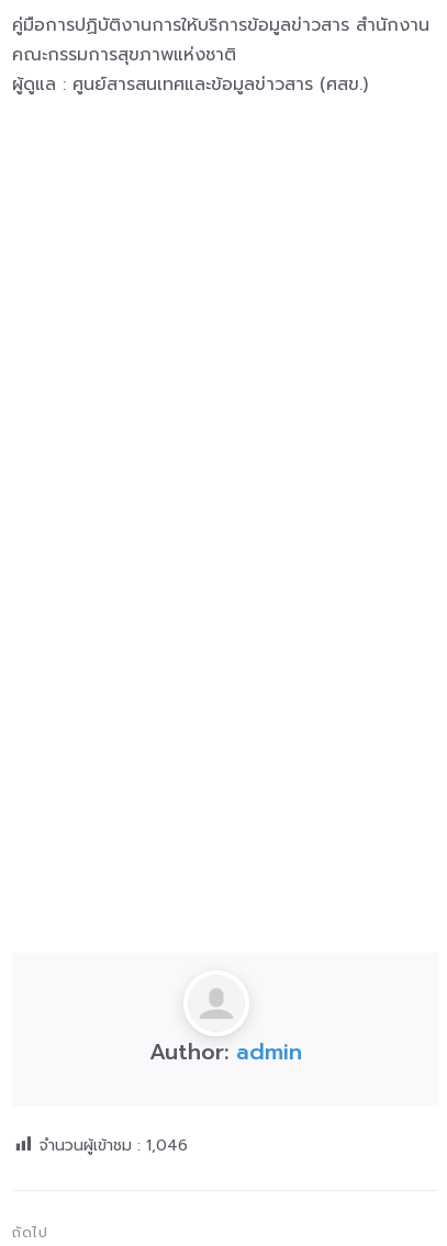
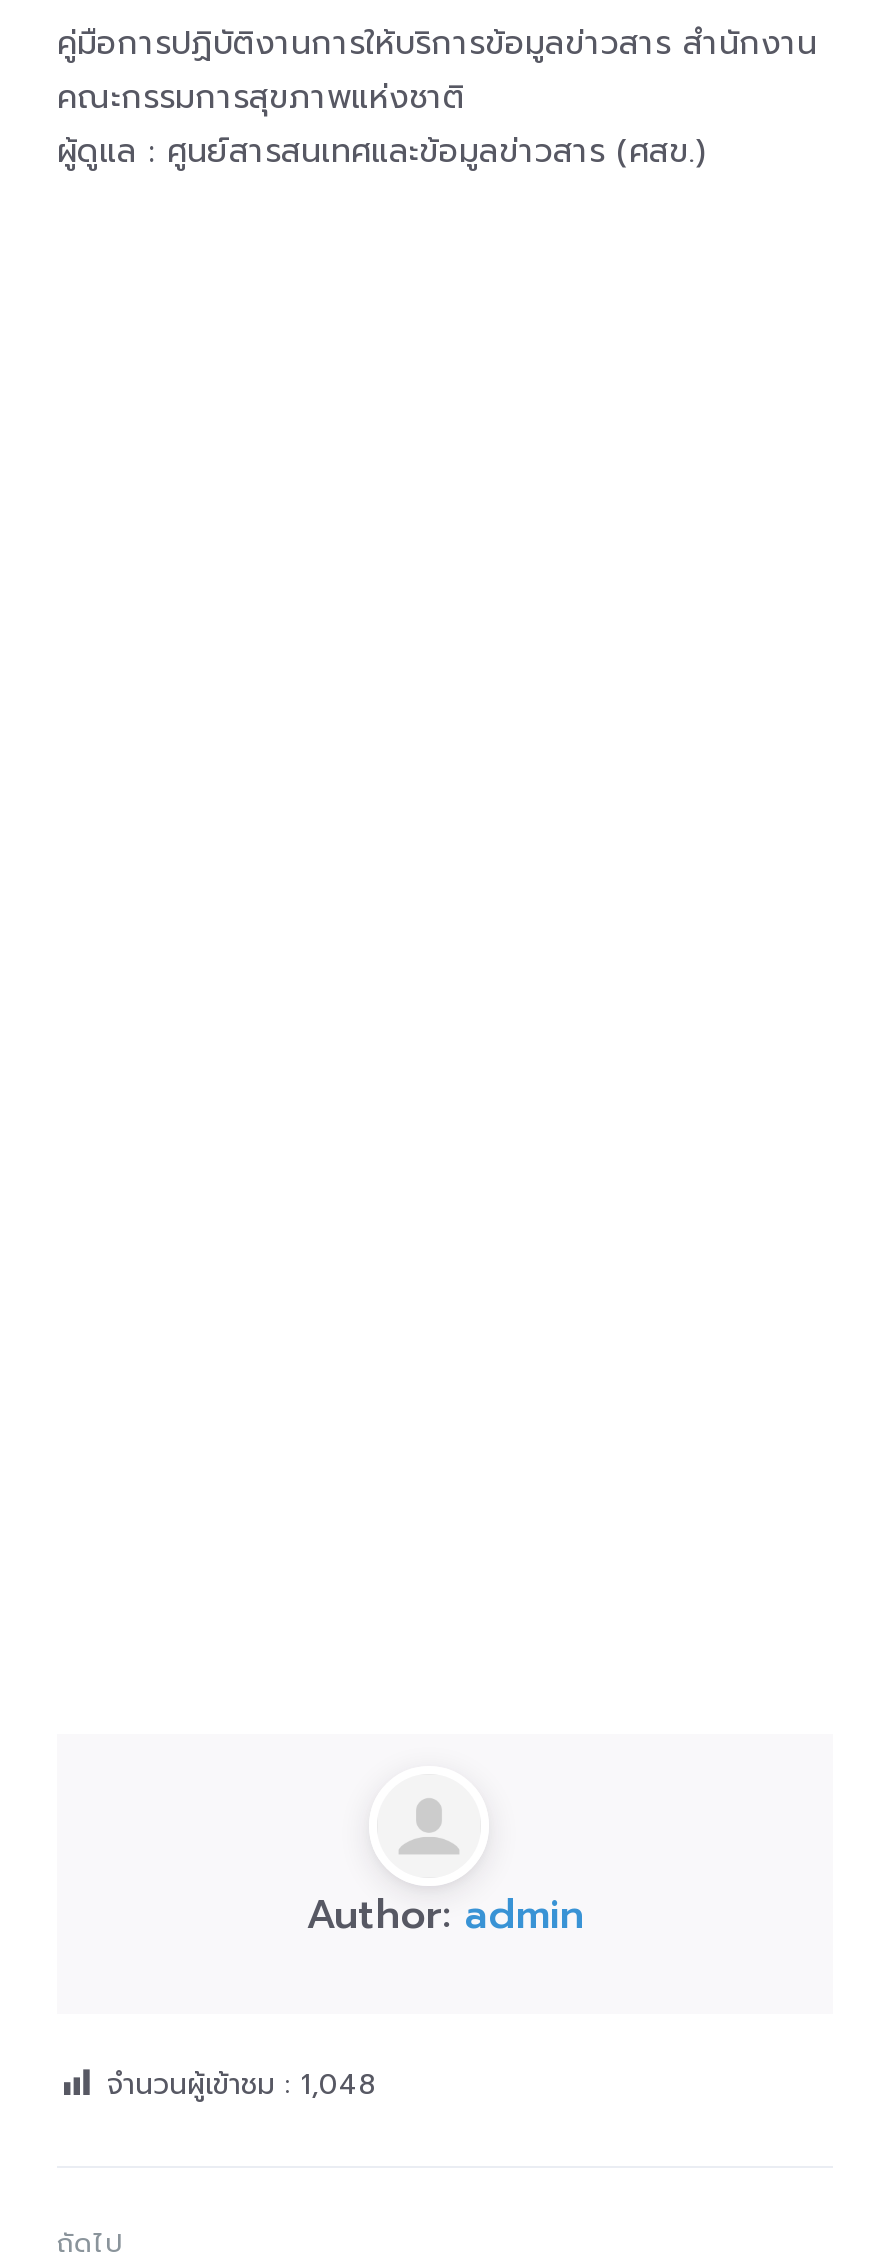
- จำนวนผู้เข้าชม : 1,046
+ จำนวนผู้เข้าชม : 1,048
